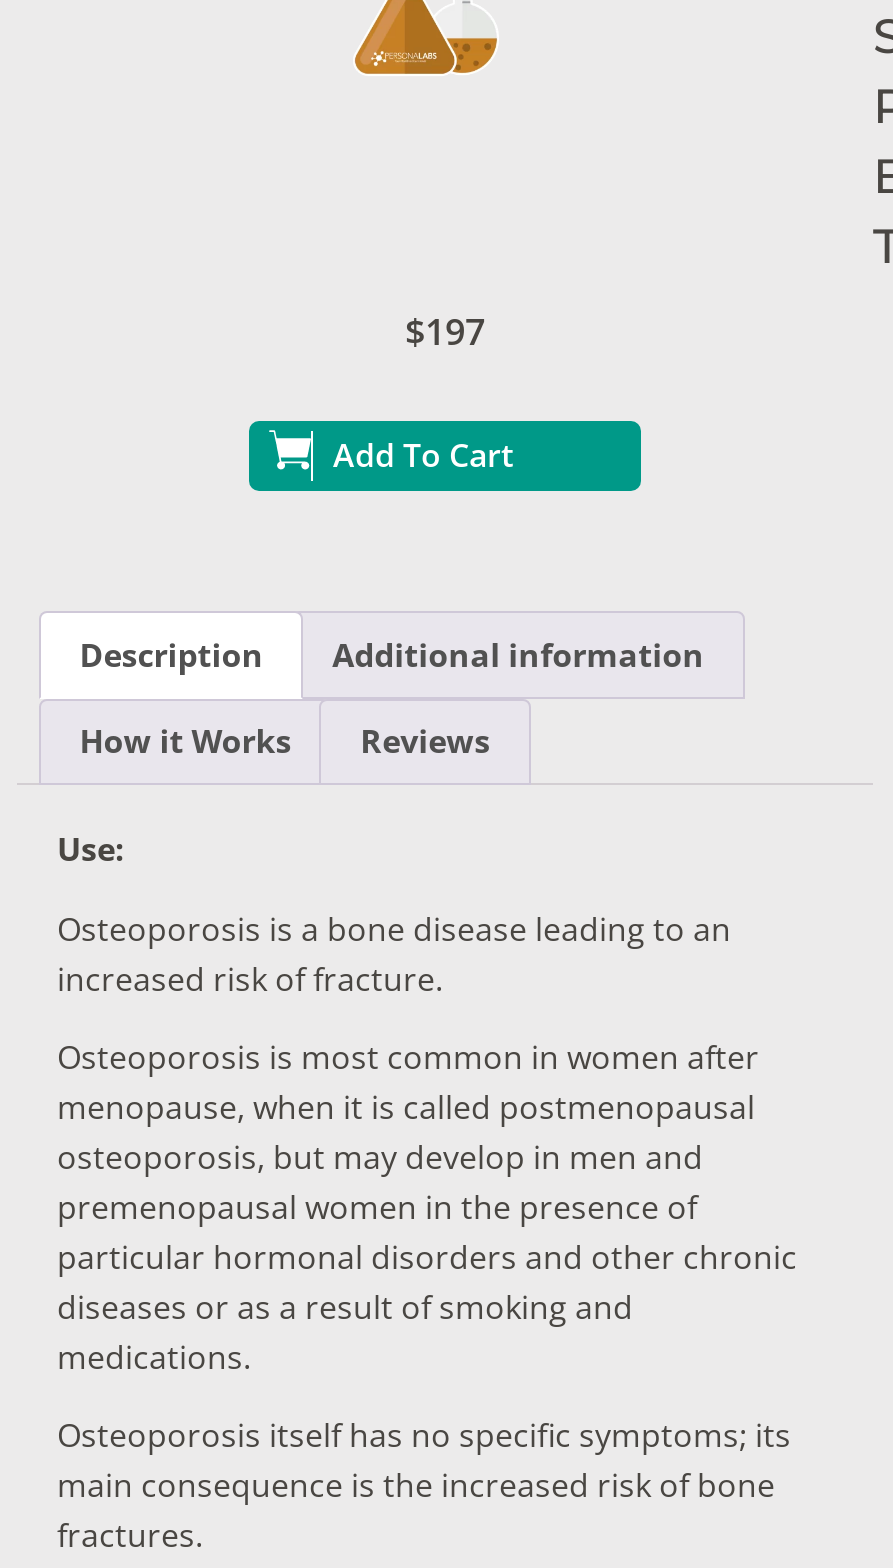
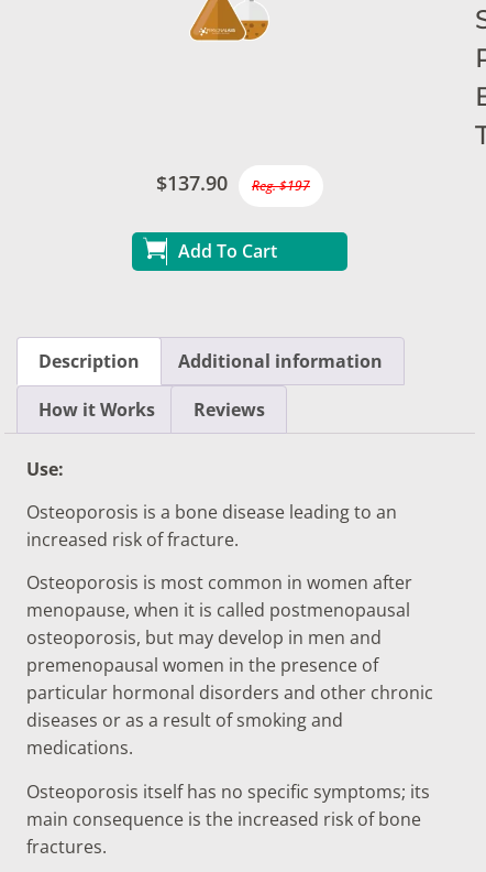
- $197
+ $137.90
+ Reg. $197
